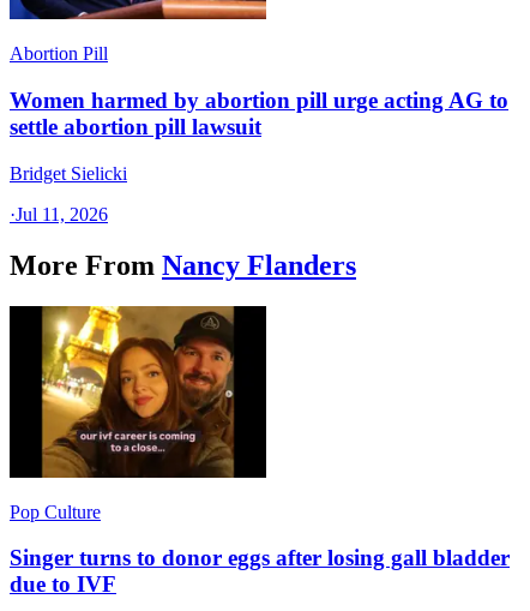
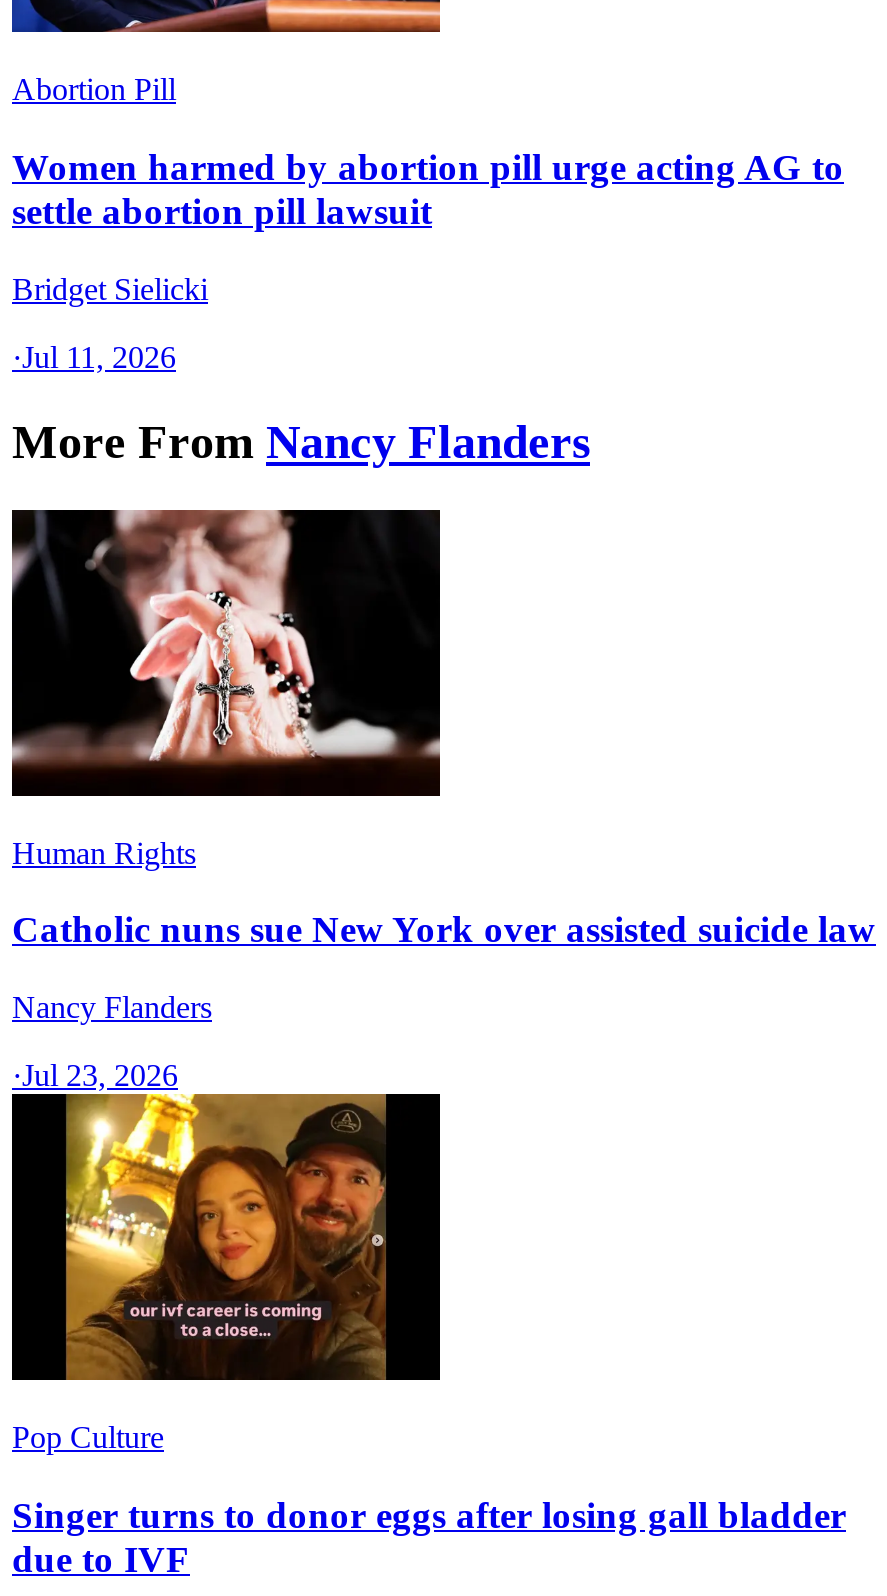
+ [image]
+ Human Rights
+ Catholic nuns sue New York over assisted suicide law
+ Nancy Flanders
+ ·Jul 23, 2026
